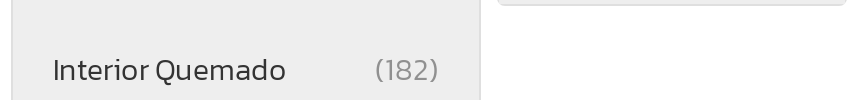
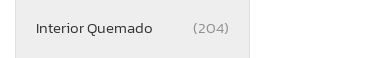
- Interior Quemado (182)
+ Interior Quemado (204)
